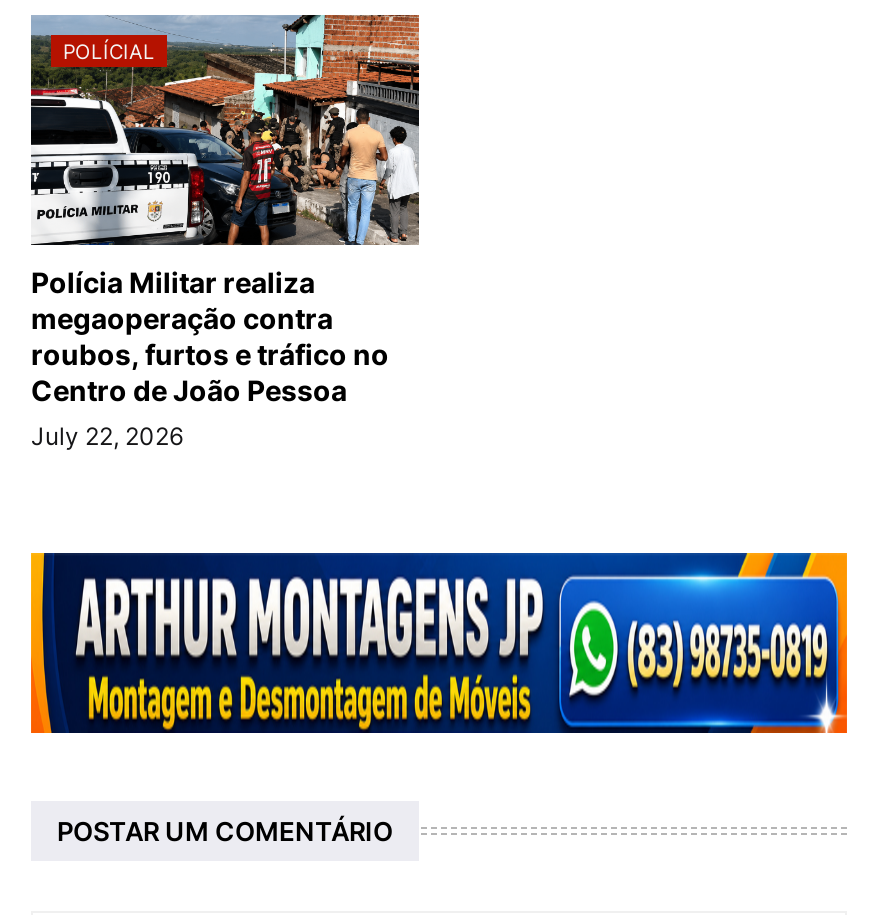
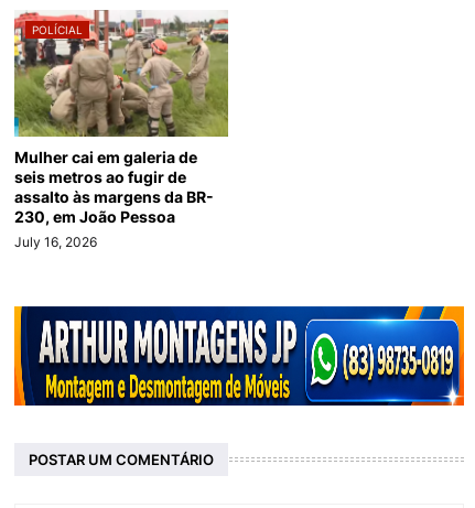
- [image]
- Polícia Militar realiza
- megaoperação contra
- roubos, furtos e tráfico no
- Centro de João Pessoa
- July 22, 2026
+ [image]
+ Mulher cai em galeria de
+ seis metros ao fugir de
+ assalto às margens da BR-
+ 230, em João Pessoa
+ July 16, 2026
